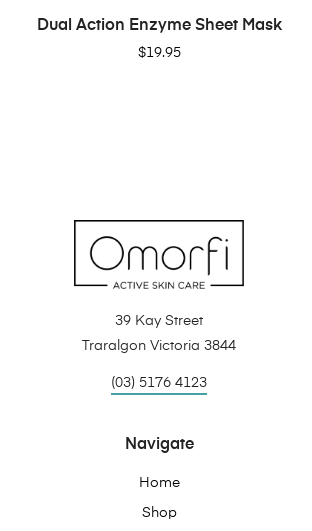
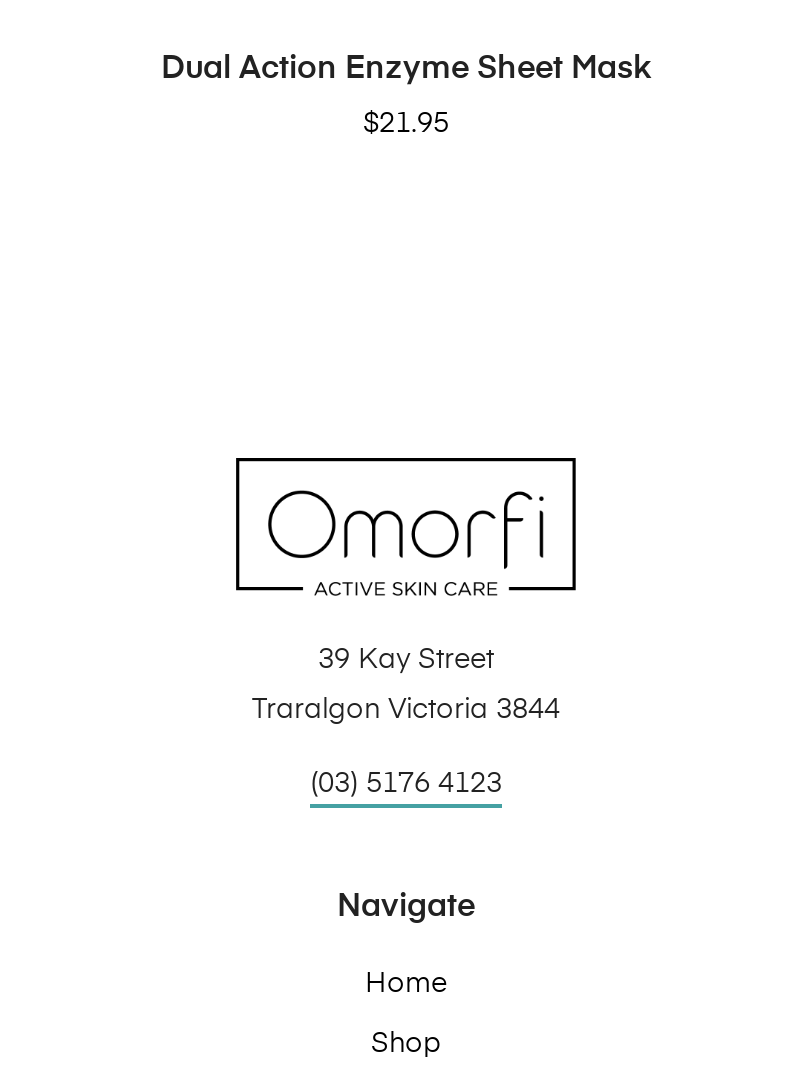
- $19.95
+ $21.95
